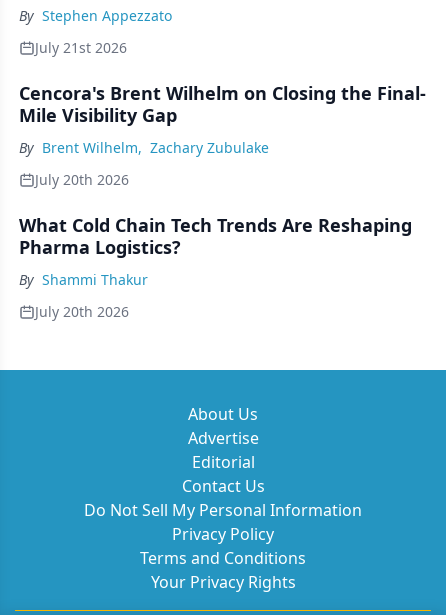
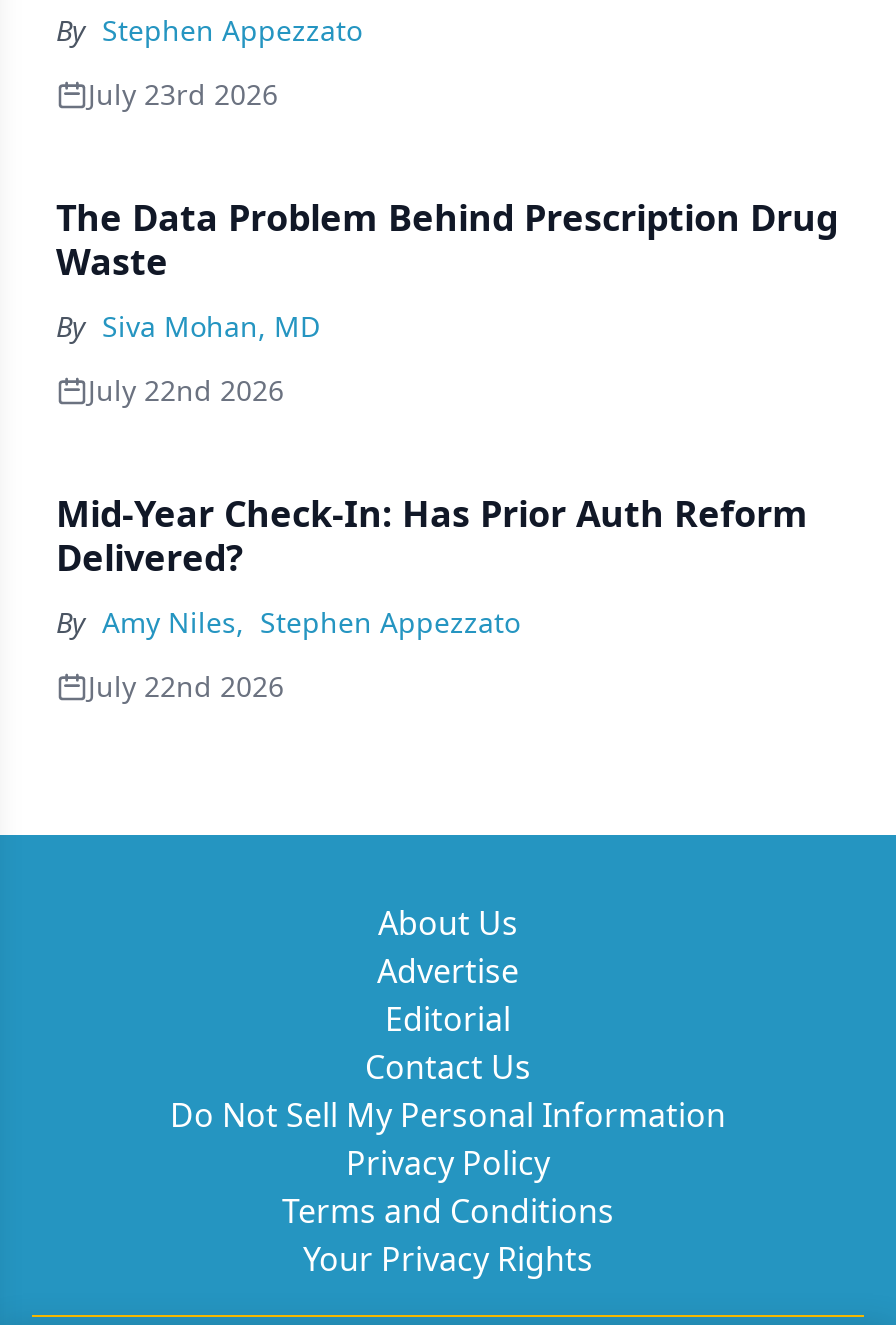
- July 21st 2026
+ July 23rd 2026

- Cencora's Brent Wilhelm on Closing the Final-
- Mile Visibility Gap
+ The Data Problem Behind Prescription Drug
+ Waste

- By Brent Wilhelm, Zachary Zubulake
+ By Siva Mohan, MD

- July 20th 2026
+ July 22nd 2026

- What Cold Chain Tech Trends Are Reshaping
- Pharma Logistics?
+ Mid-Year Check-In: Has Prior Auth Reform
+ Delivered?

- By Shammi Thakur
+ By Amy Niles, Stephen Appezzato

- July 20th 2026
+ July 22nd 2026
